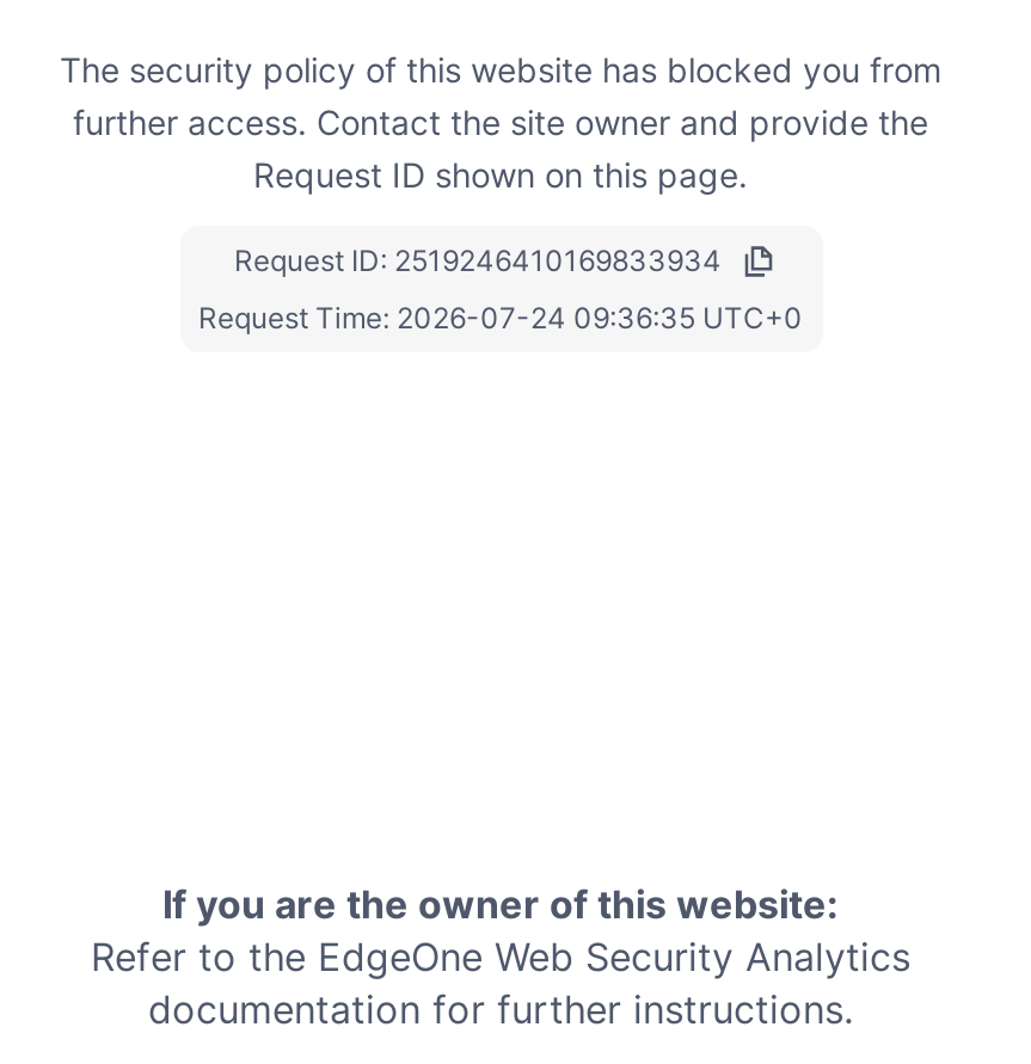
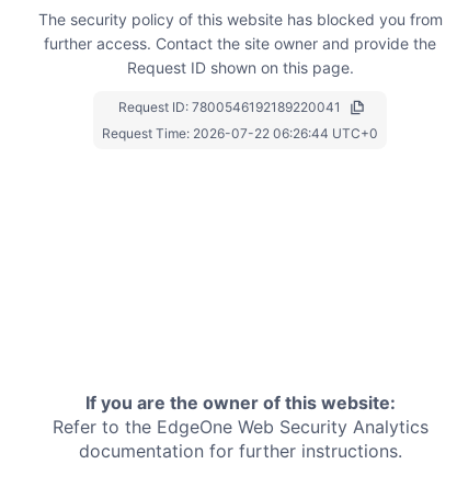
- Request ID: 2519246410169833934
+ Request ID: 7800546192189220041

- Request Time: 2026-07-24 09:36:35 UTC+0
+ Request Time: 2026-07-22 06:26:44 UTC+0
